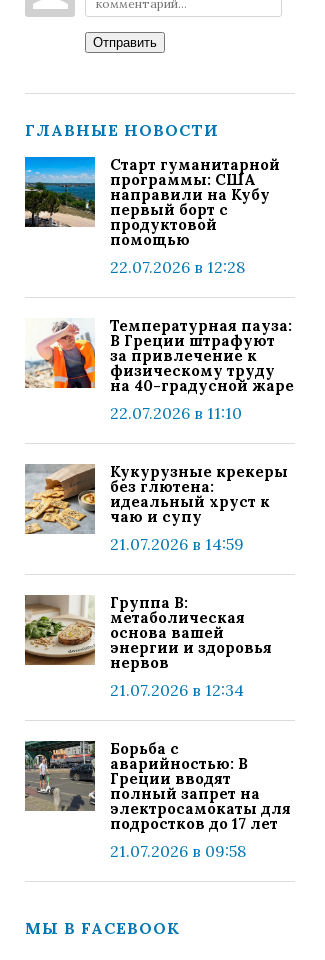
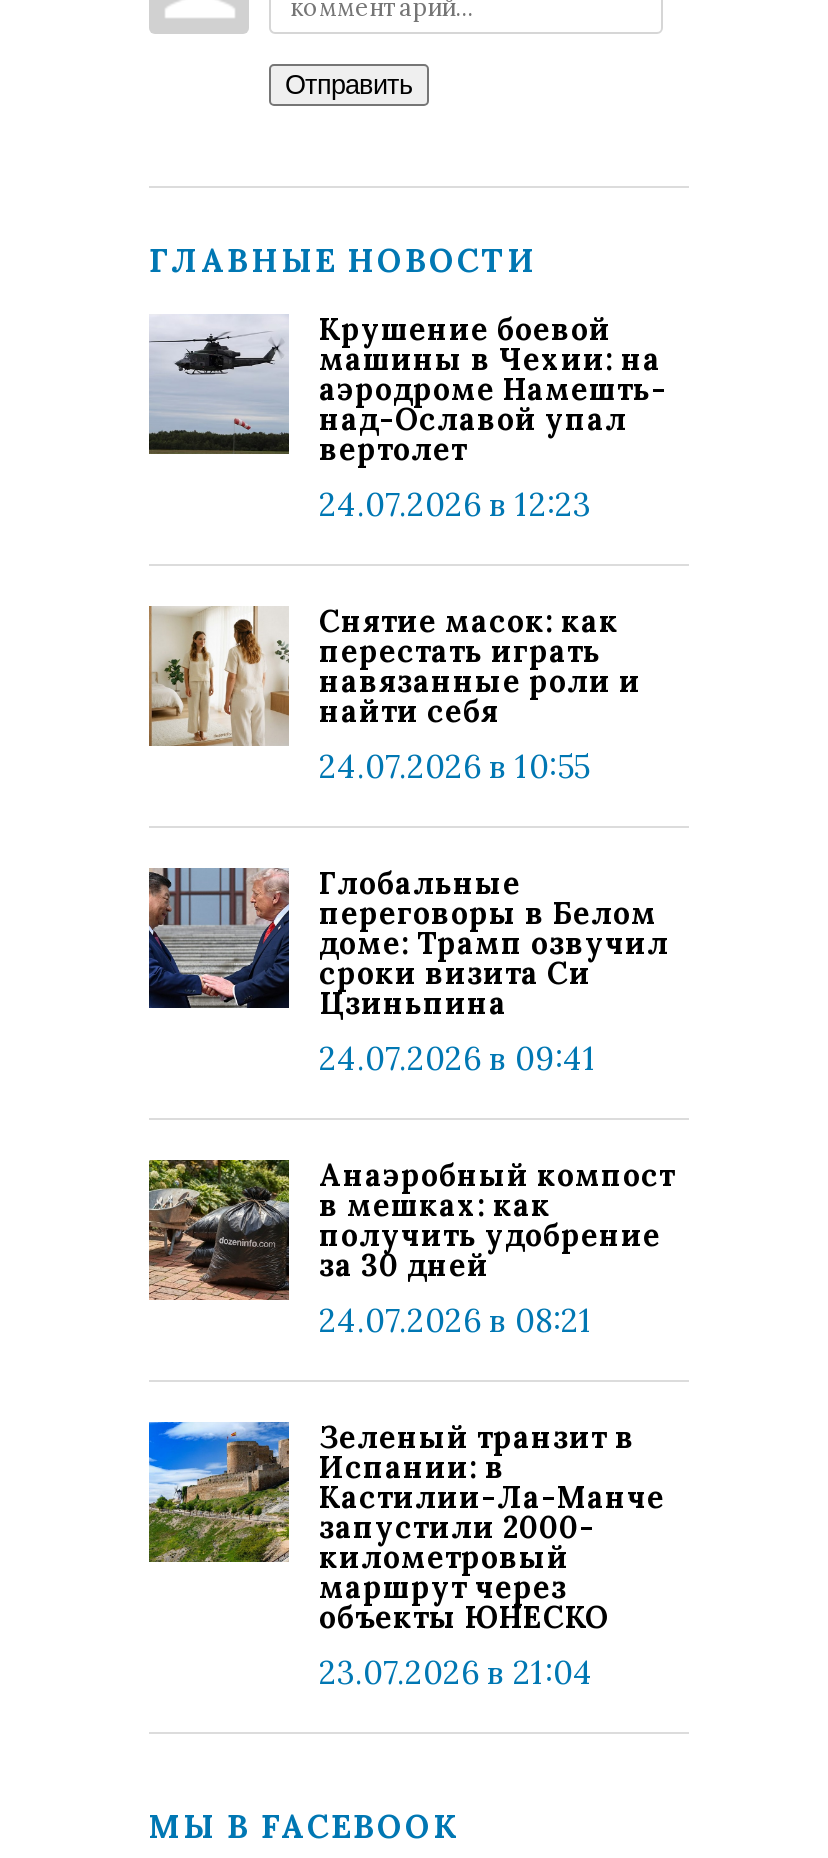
- [image]
- Старт гуманитарной
- программы: США
- направили на Кубу
- первый борт с
- продуктовой
- помощью
- 22.07.2026 в 12:28
+ [image]
+ Крушение боевой
+ машины в Чехии: на
+ аэродроме Намешть-
+ над-Ославой упал
+ вертолет
+ 24.07.2026 в 12:23

- [image]
- Температурная пауза:
- В Греции штрафуют
- за привлечение к
- физическому труду
- на 40-градусной жаре
- 22.07.2026 в 11:10
+ [image]
+ Снятие масок: как
+ перестать играть
+ навязанные роли и
+ найти себя
+ 24.07.2026 в 10:55

- [image]
- Кукурузные крекеры
- без глютена:
- идеальный хруст к
- чаю и супу
- 21.07.2026 в 14:59
+ [image]
+ Глобальные
+ переговоры в Белом
+ доме: Трамп озвучил
+ сроки визита Си
+ Цзиньпина
+ 24.07.2026 в 09:41

- [image]
- Группа В:
- метаболическая
- основа вашей
- энергии и здоровья
- нервов
- 21.07.2026 в 12:34
+ [image]
+ Анаэробный компост
+ в мешках: как
+ получить удобрение
+ за 30 дней
+ 24.07.2026 в 08:21

- [image]
- Борьба с
- аварийностью: В
- Греции вводят
- полный запрет на
- электросамокаты для
- подростков до 17 лет
- 21.07.2026 в 09:58
+ [image]
+ Зеленый транзит в
+ Испании: в
+ Кастилии-Ла-Манче
+ запустили 2000-
+ километровый
+ маршрут через
+ объекты ЮНЕСКО
+ 23.07.2026 в 21:04
